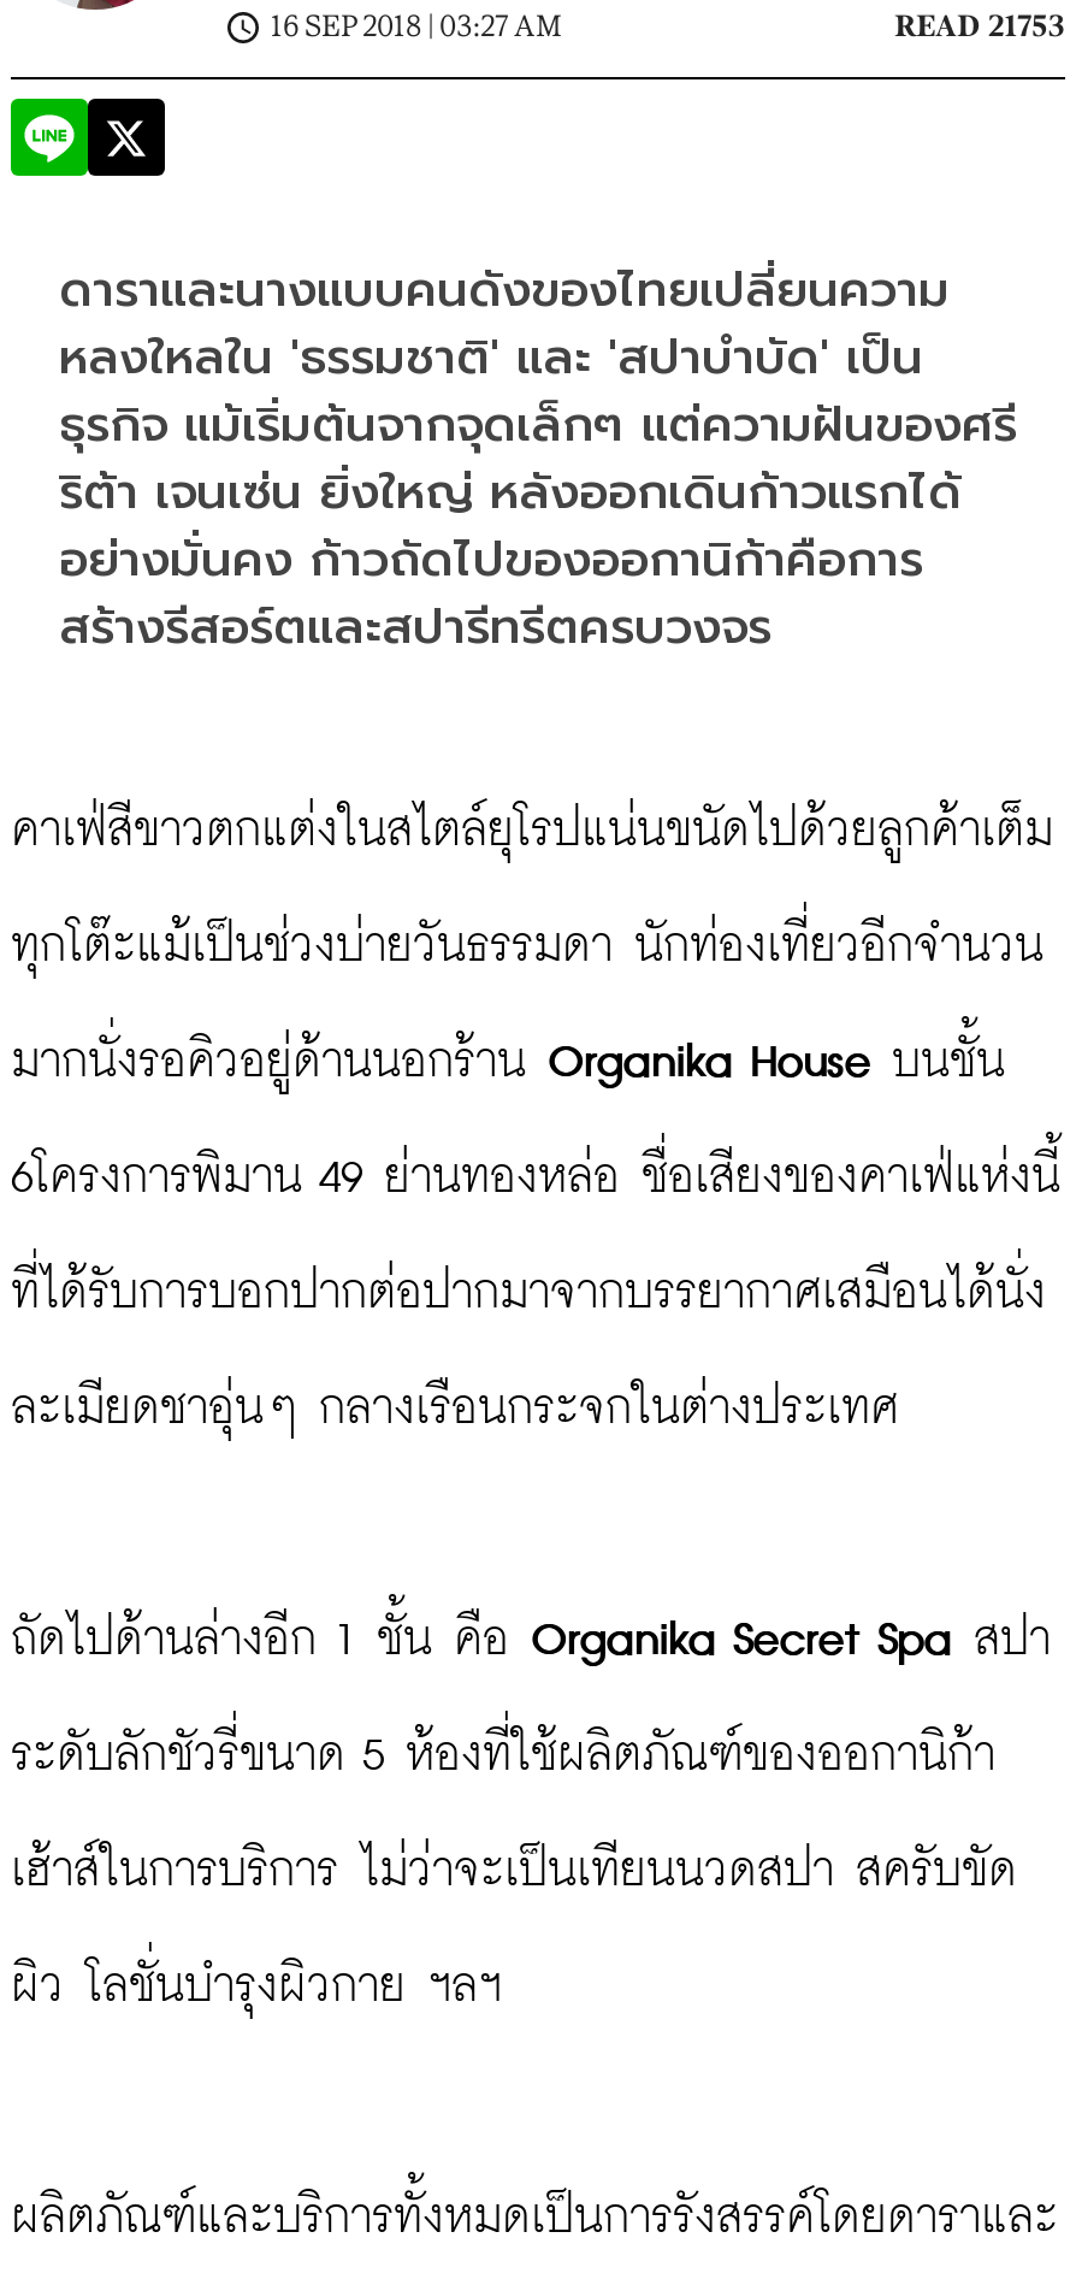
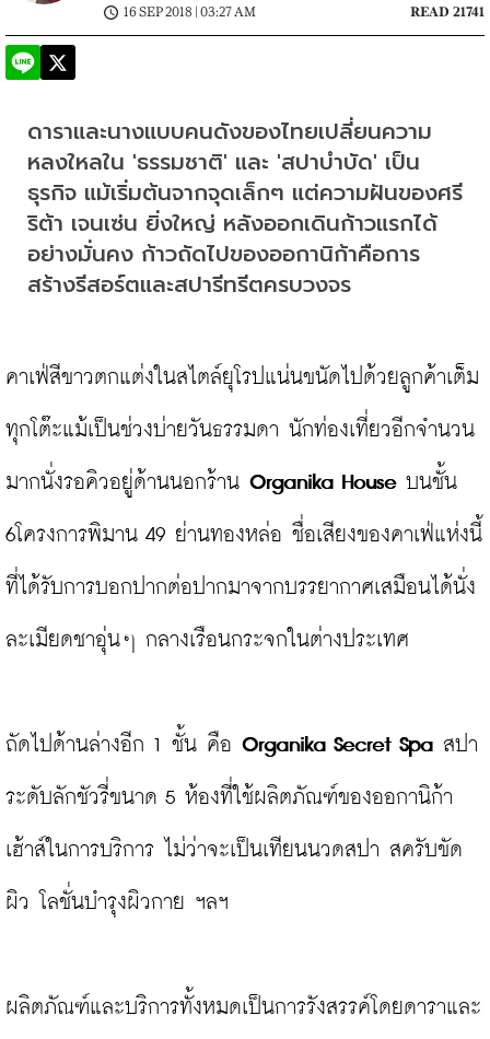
- READ 21753
+ READ 21741
